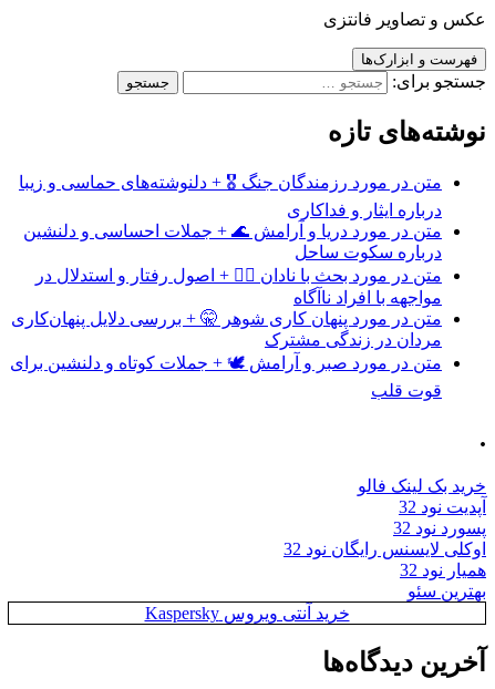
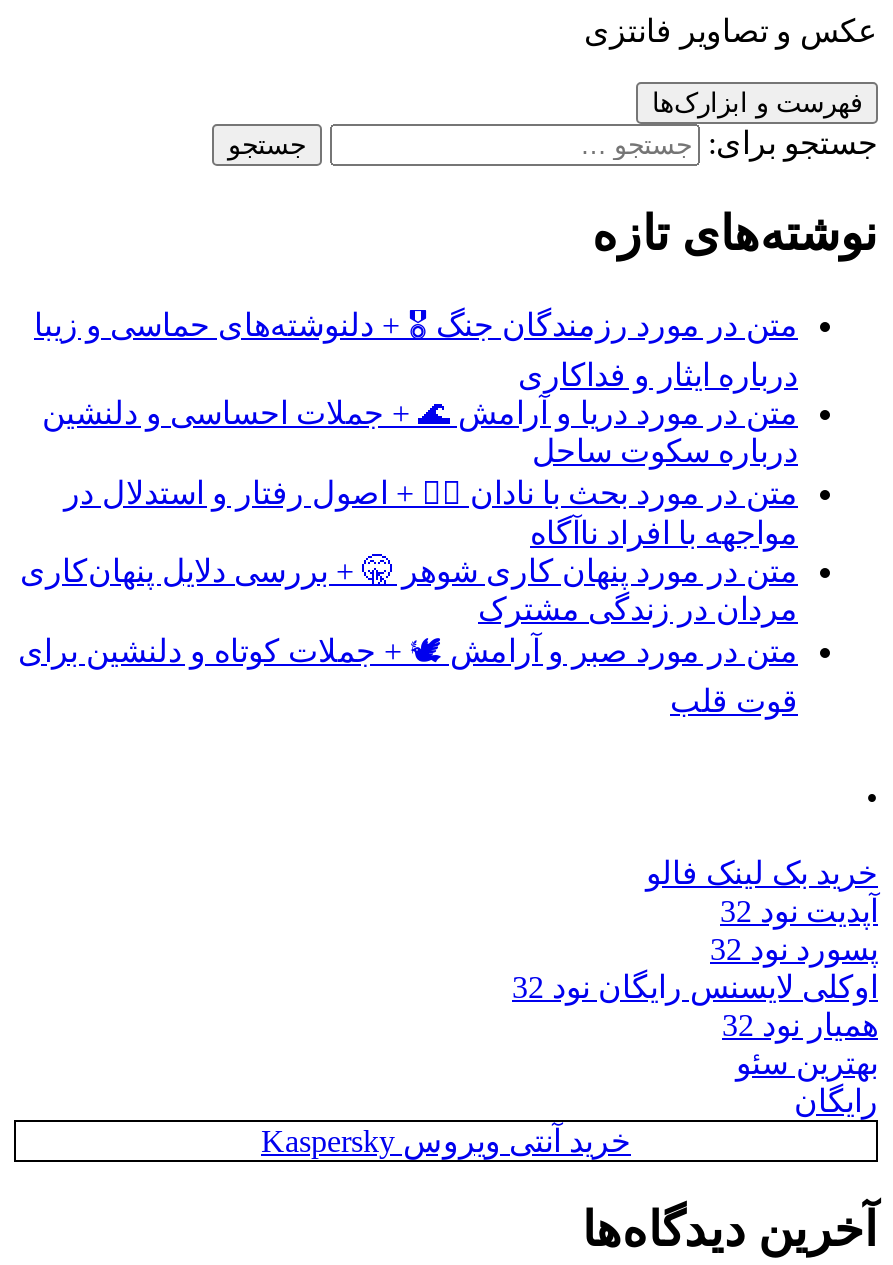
+ رایگان
